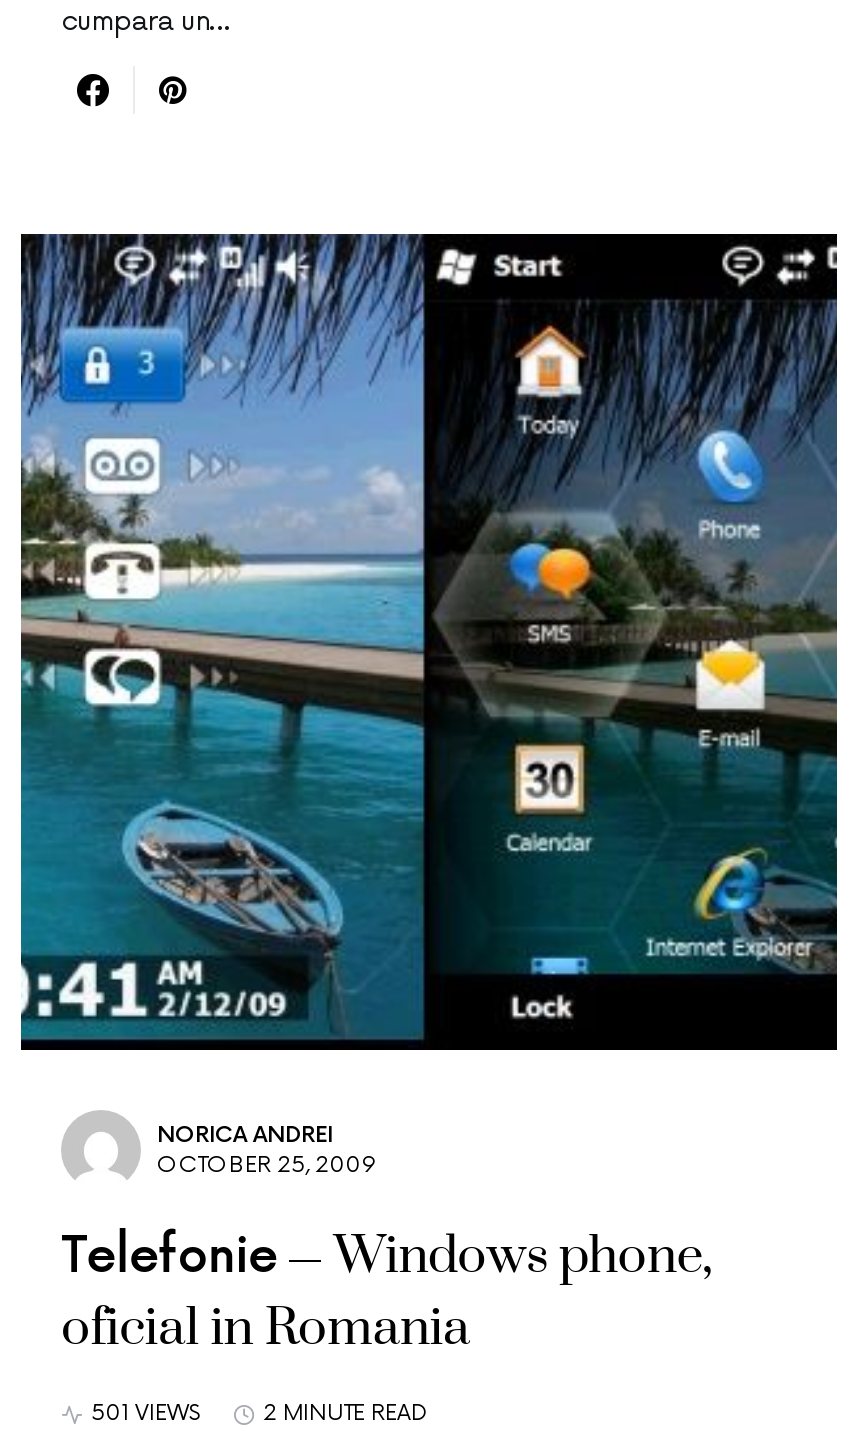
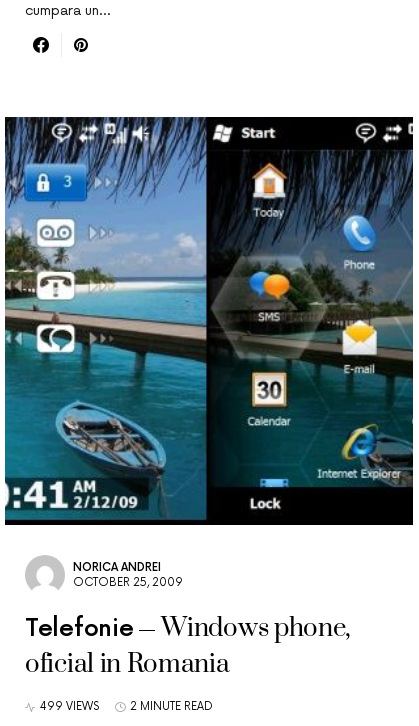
- 501 VIEWS
+ 499 VIEWS
